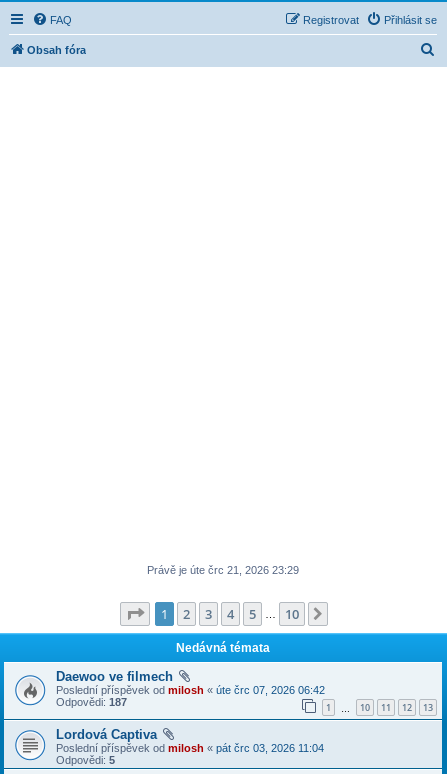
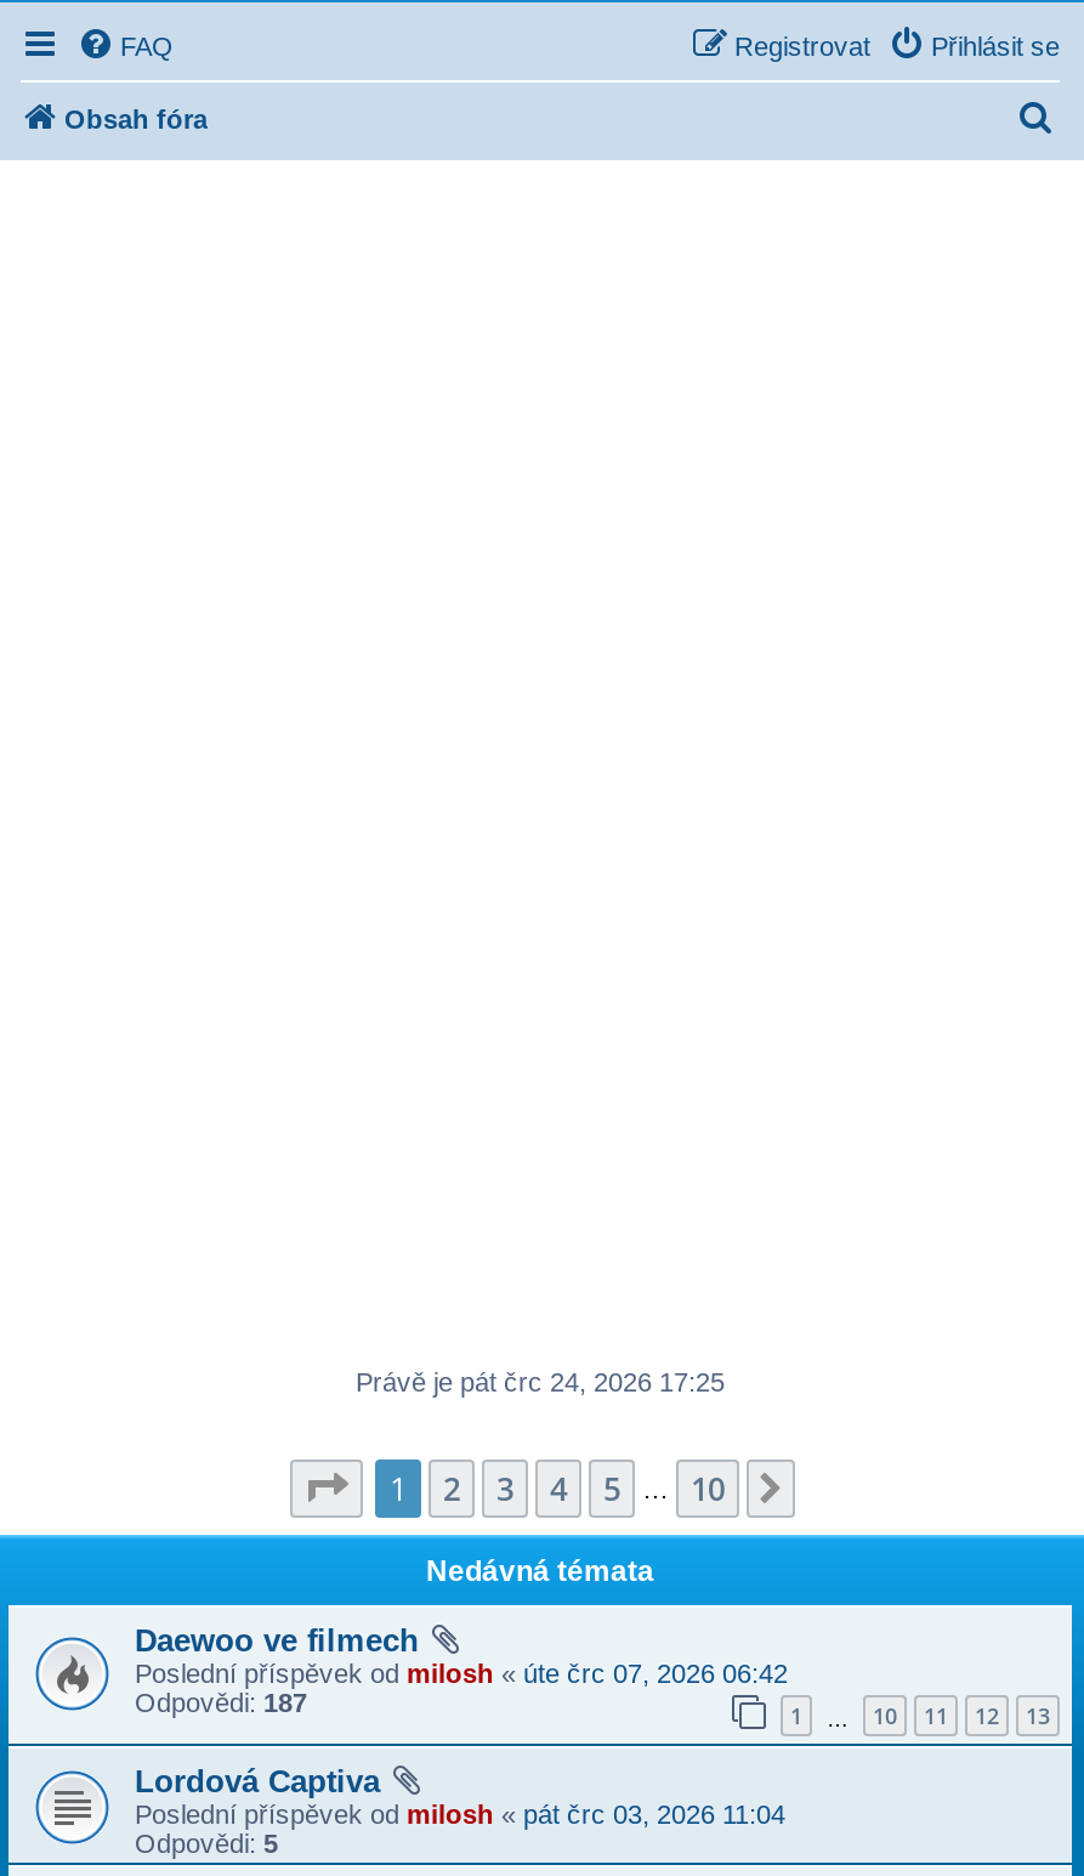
- Právě je úte črc 21, 2026 23:29
+ Právě je pát črc 24, 2026 17:25
